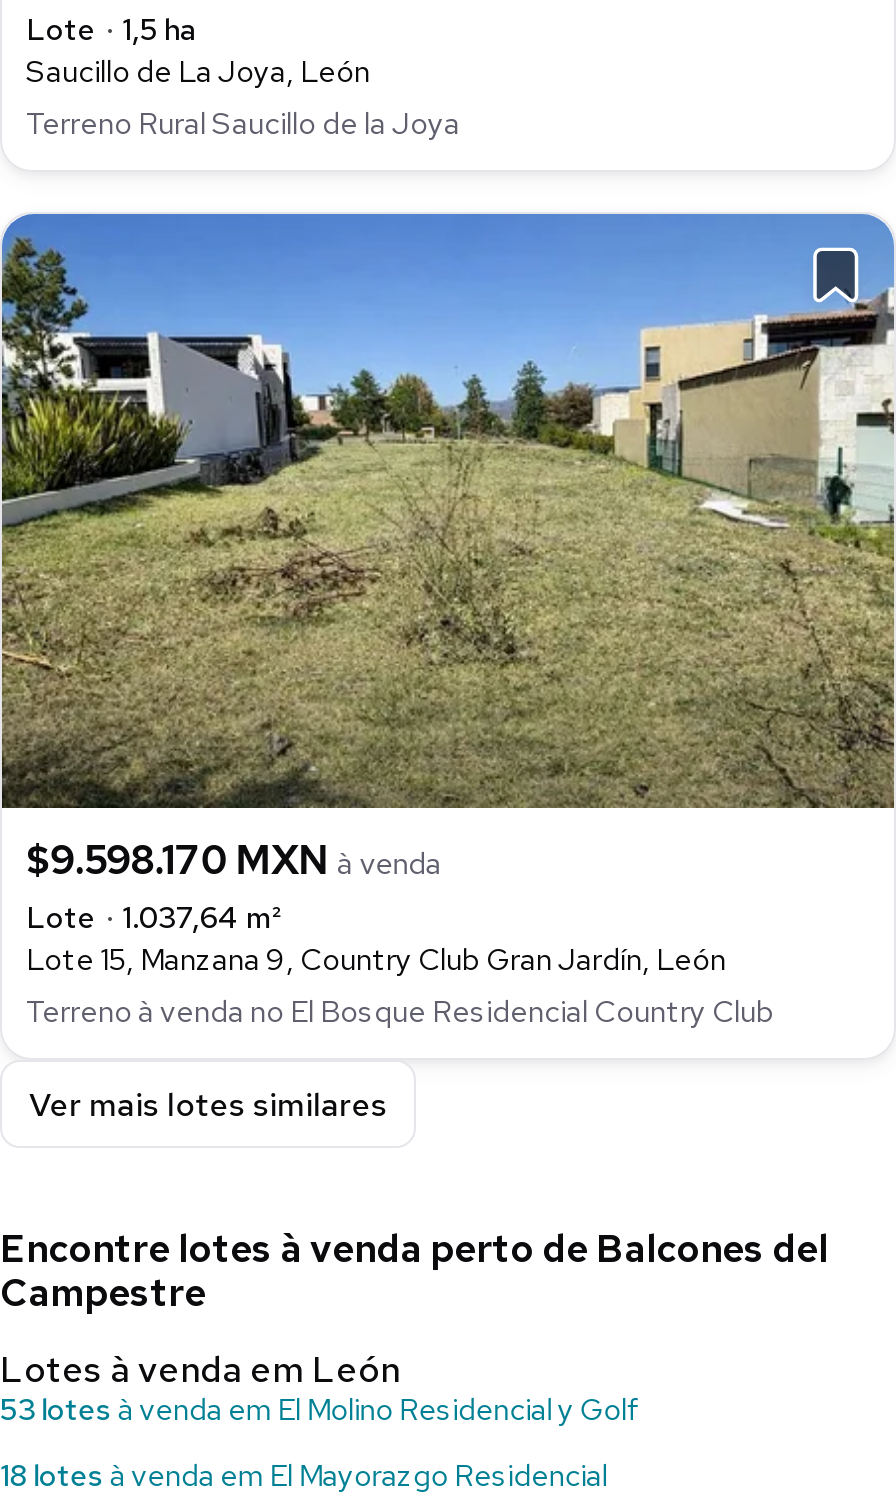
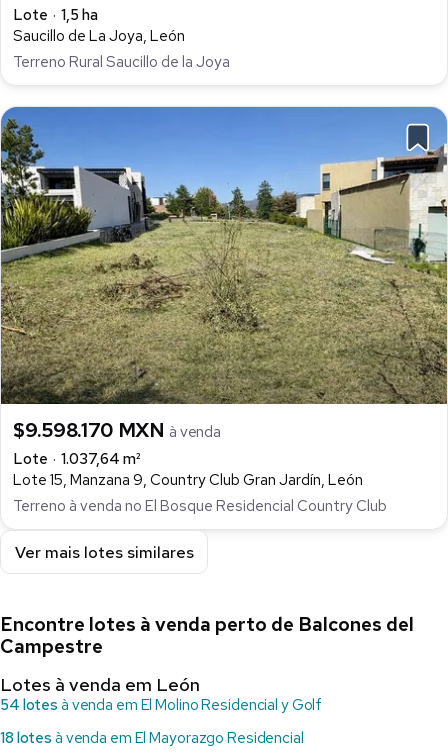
- 53 lotes à venda em El Molino Residencial y Golf
+ 54 lotes à venda em El Molino Residencial y Golf
